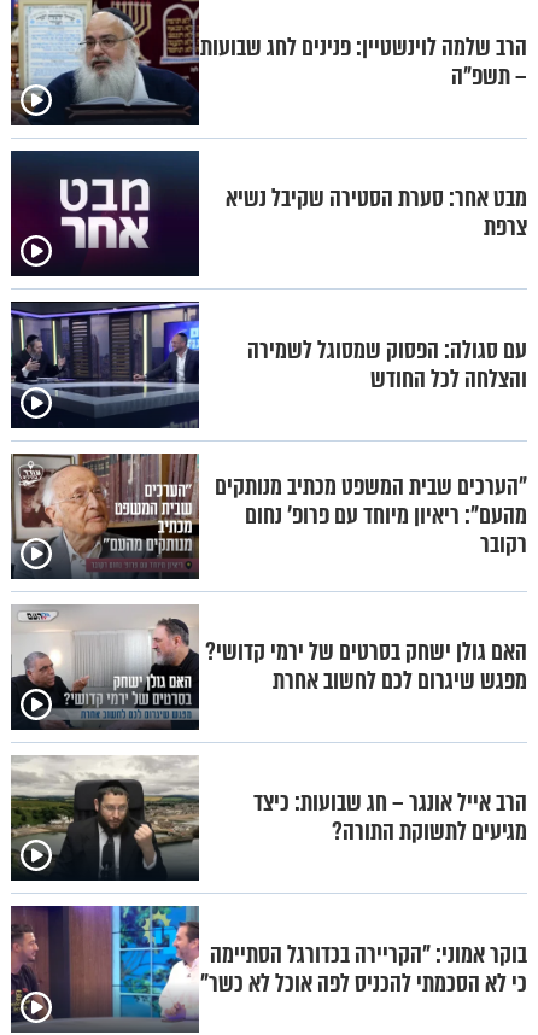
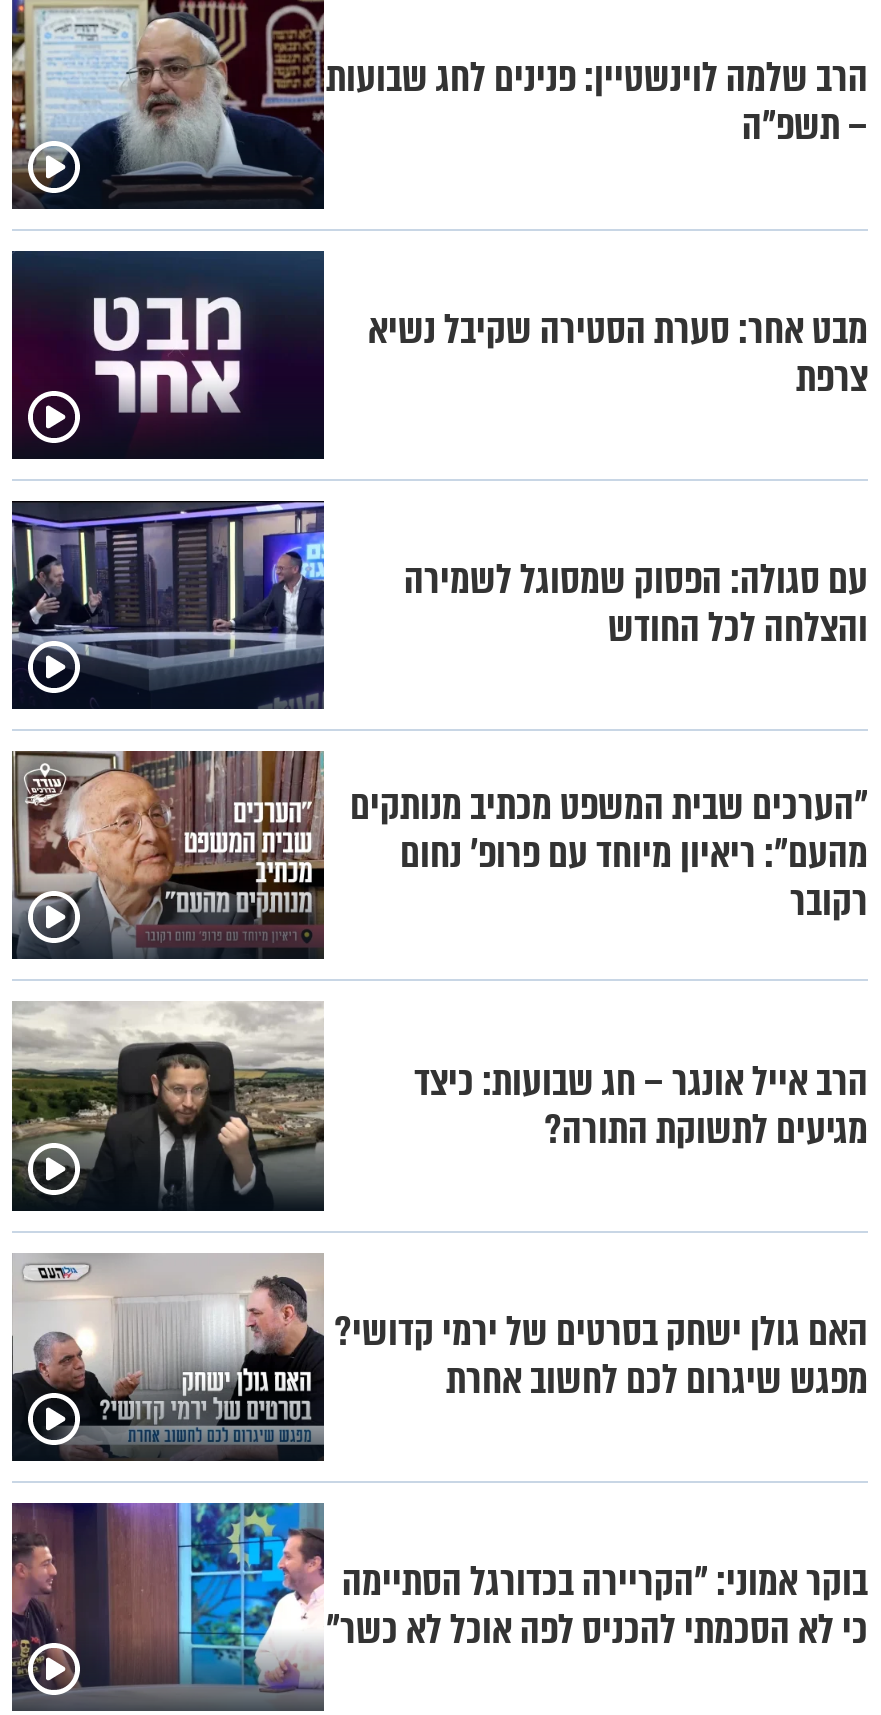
moved down: [image] | האם גולן ישחק בסרטים של ירמי קדושי? | מפגש שיגרום לכם לחשוב אחרת

moved up: הרב אייל אונגר – חג שבועות: כיצד | מגיעים לתשוקת התורה?
